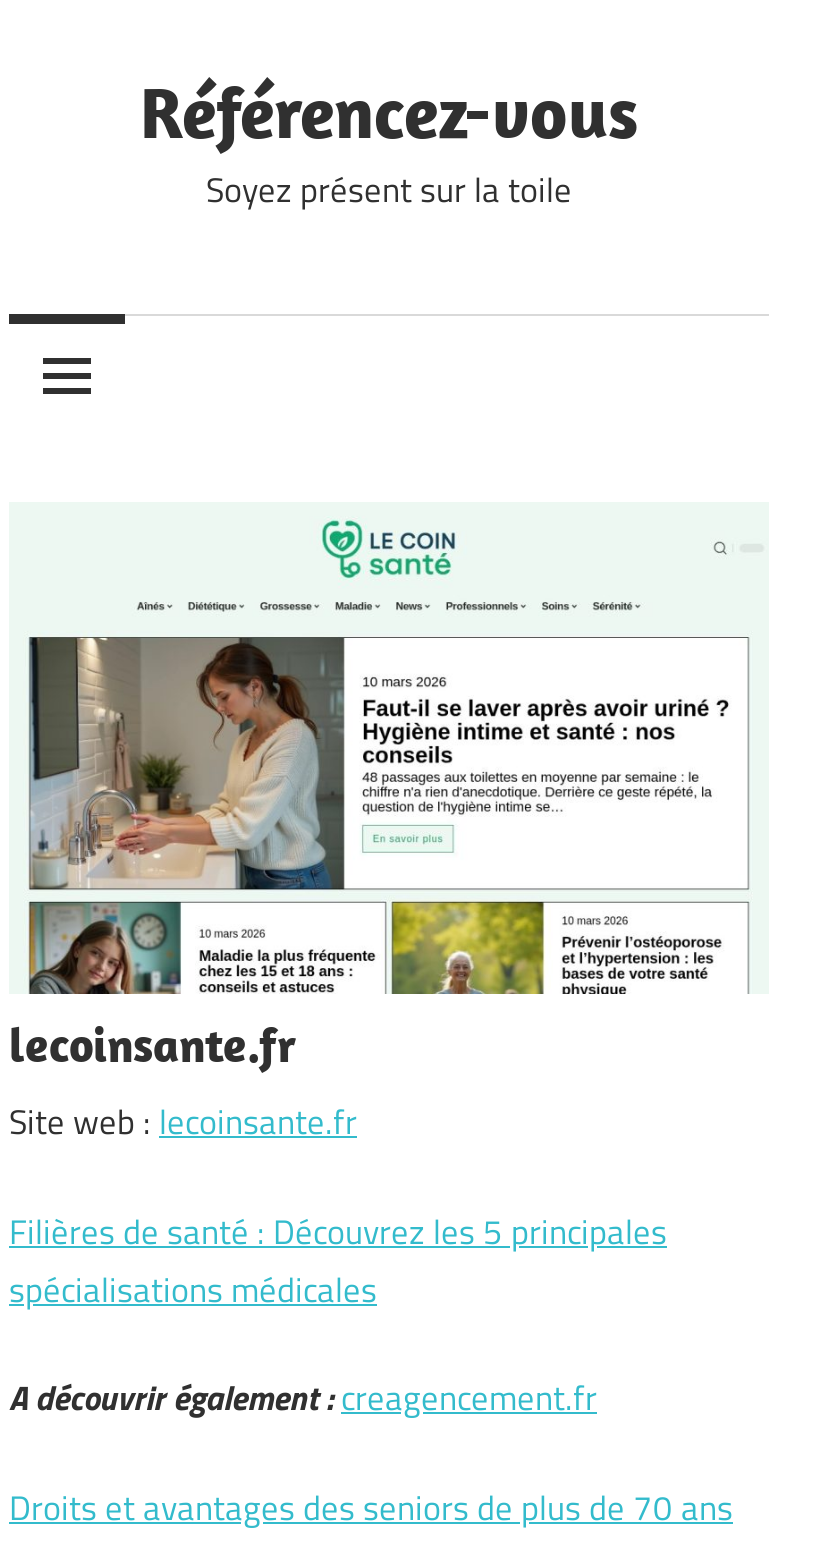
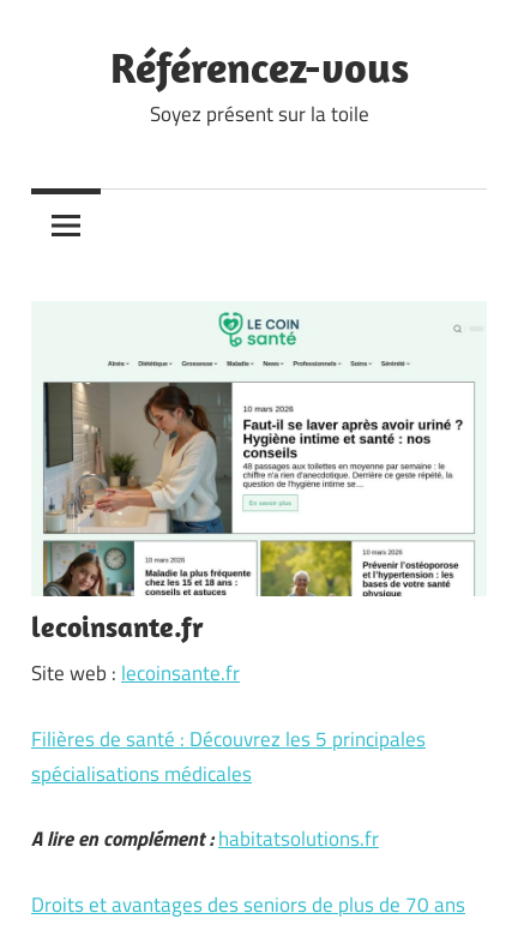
- A découvrir également : creagencement.fr
+ A lire en complément : habitatsolutions.fr
